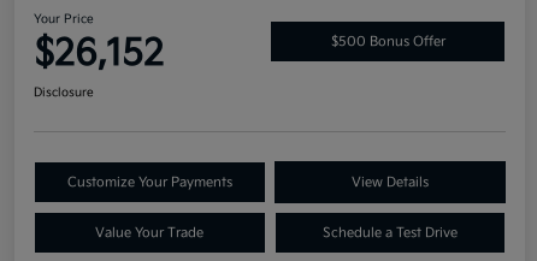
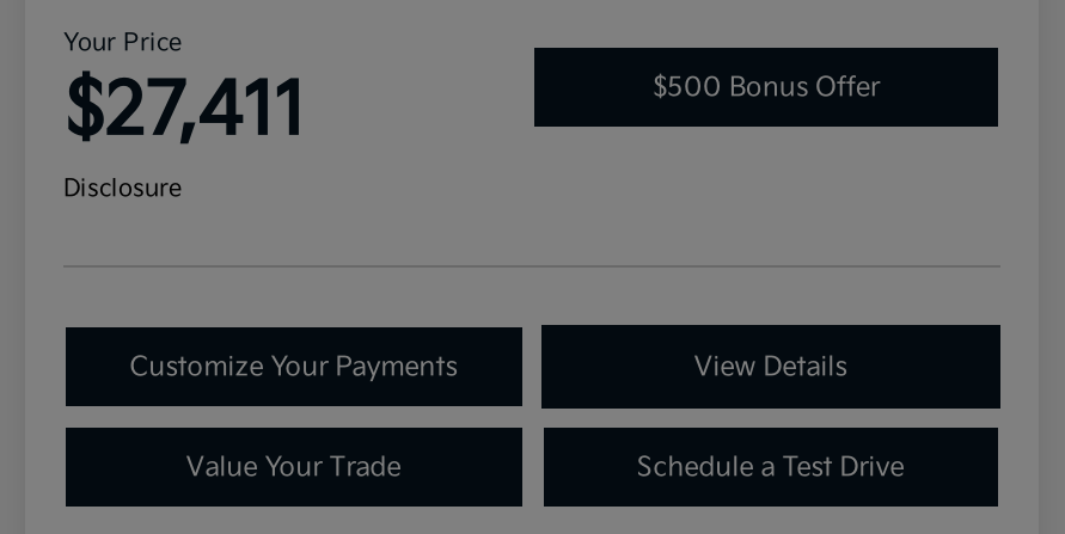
- $26,152
+ $27,411
